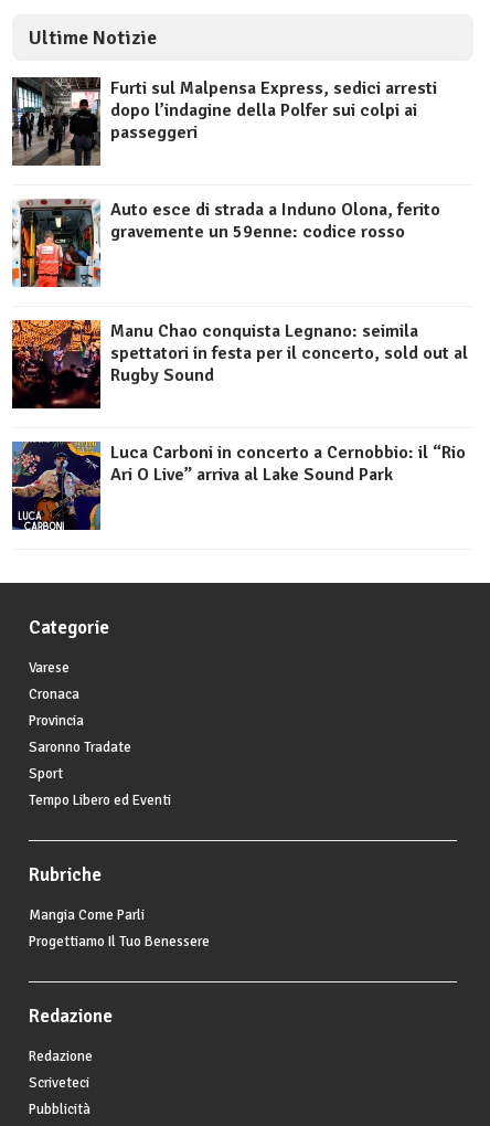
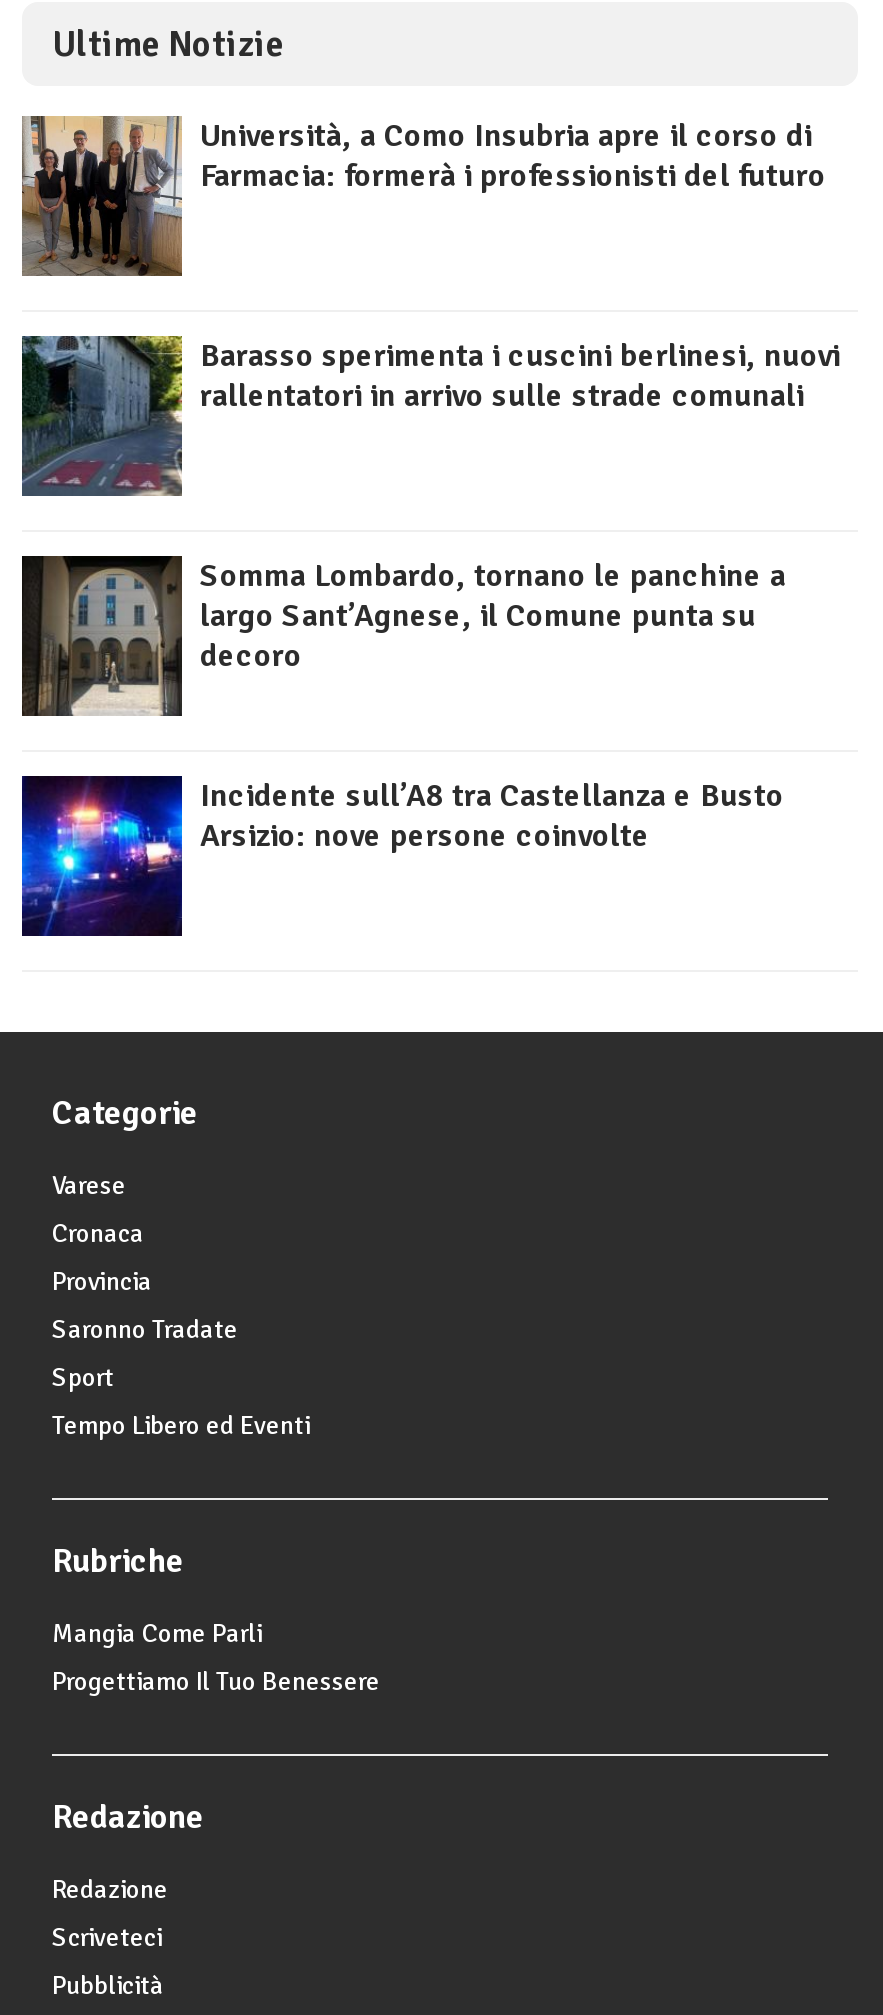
- [image]
- Furti sul Malpensa Express, sedici arresti
- dopo l’indagine della Polfer sui colpi ai
- passeggeri
+ [image]
+ Università, a Como Insubria apre il corso di
+ Farmacia: formerà i professionisti del futuro

- [image]
- Auto esce di strada a Induno Olona, ferito
- gravemente un 59enne: codice rosso
+ [image]
+ Barasso sperimenta i cuscini berlinesi, nuovi
+ rallentatori in arrivo sulle strade comunali

- [image]
- Manu Chao conquista Legnano: seimila
- spettatori in festa per il concerto, sold out al
- Rugby Sound
+ [image]
+ Somma Lombardo, tornano le panchine a
+ largo Sant’Agnese, il Comune punta su
+ decoro

- [image]
- Luca Carboni in concerto a Cernobbio: il “Rio
- Ari O Live” arriva al Lake Sound Park
+ [image]
+ Incidente sull’A8 tra Castellanza e Busto
+ Arsizio: nove persone coinvolte
